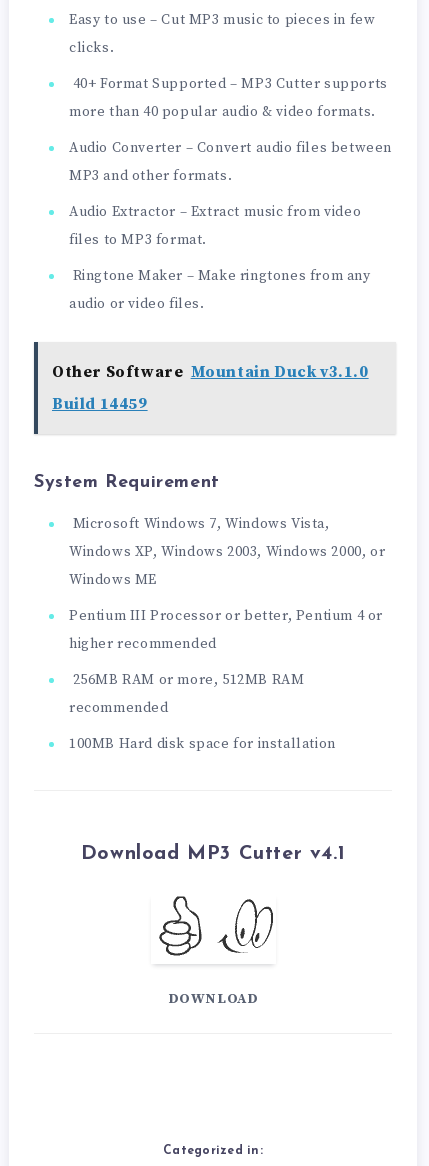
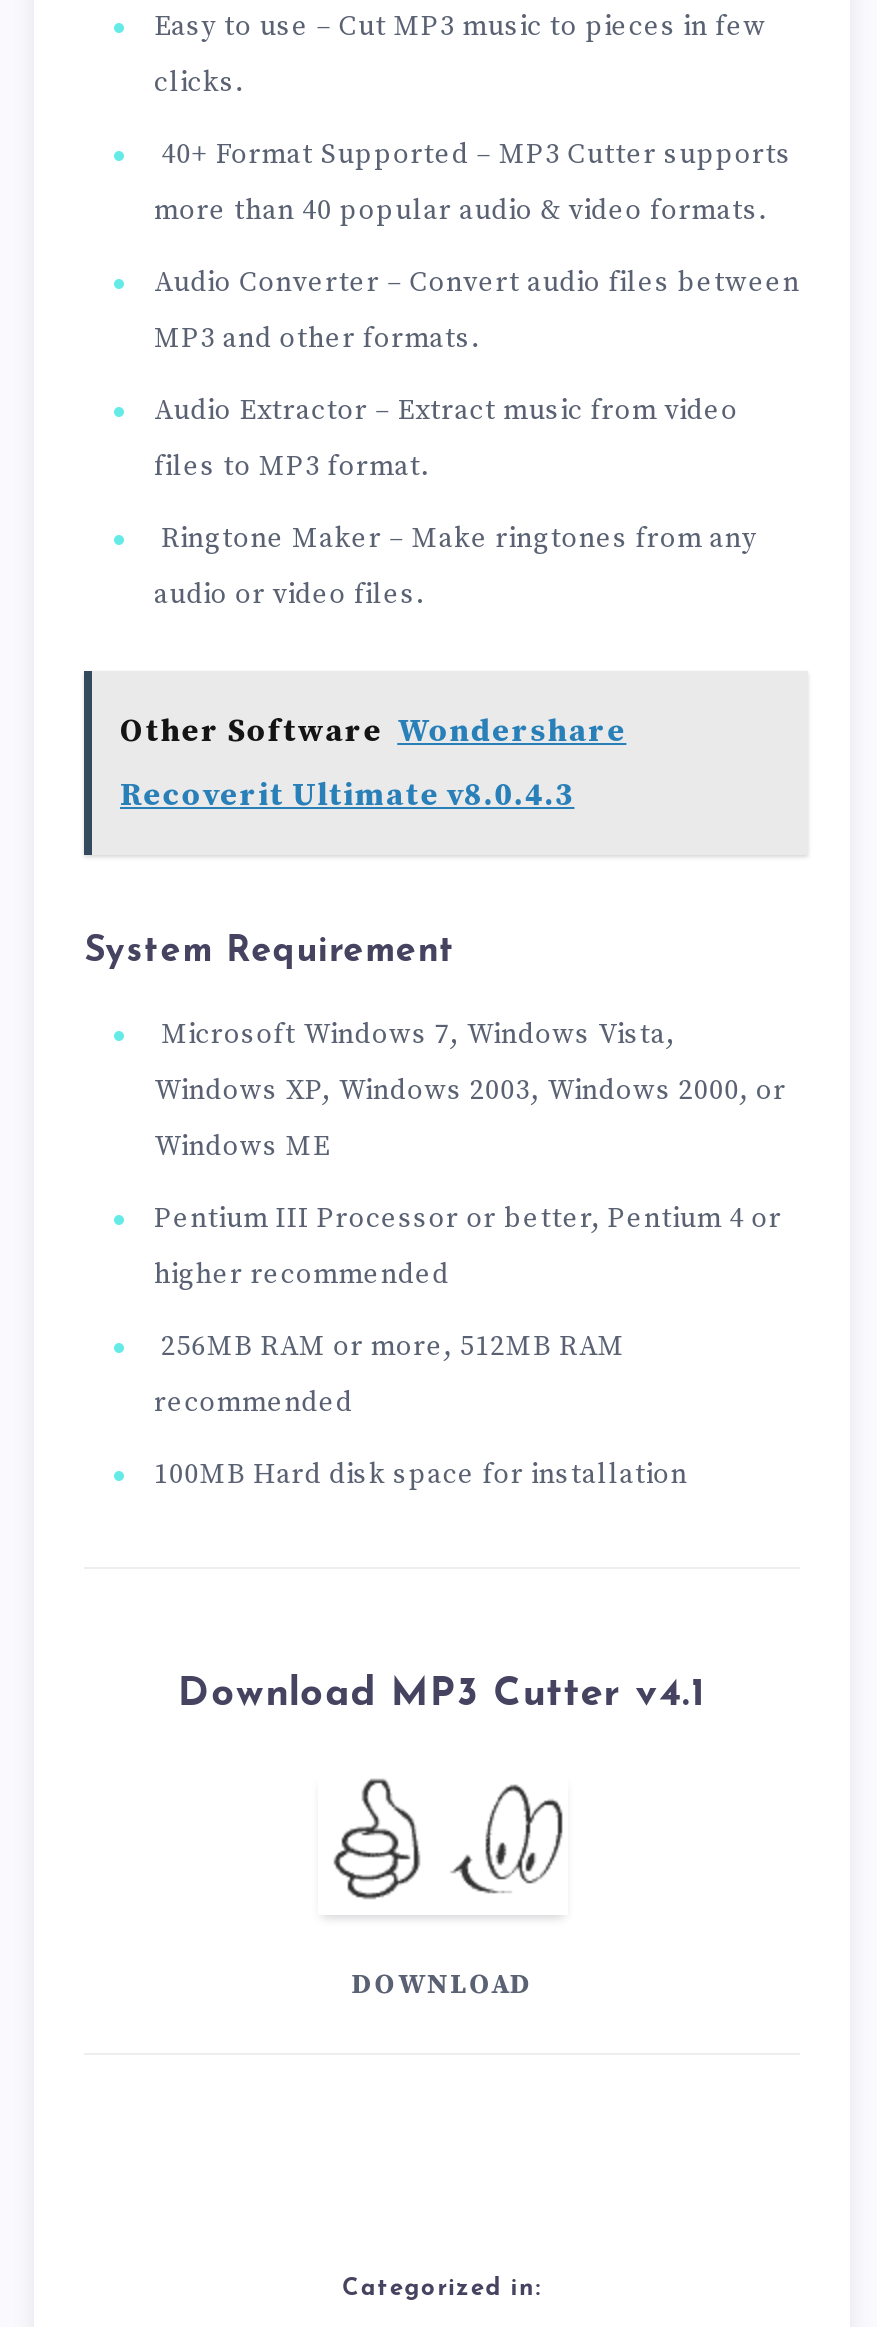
- Other Software Mountain Duck v3.1.0
+ Other Software Wondershare

- Build 14459
+ Recoverit Ultimate v8.0.4.3
